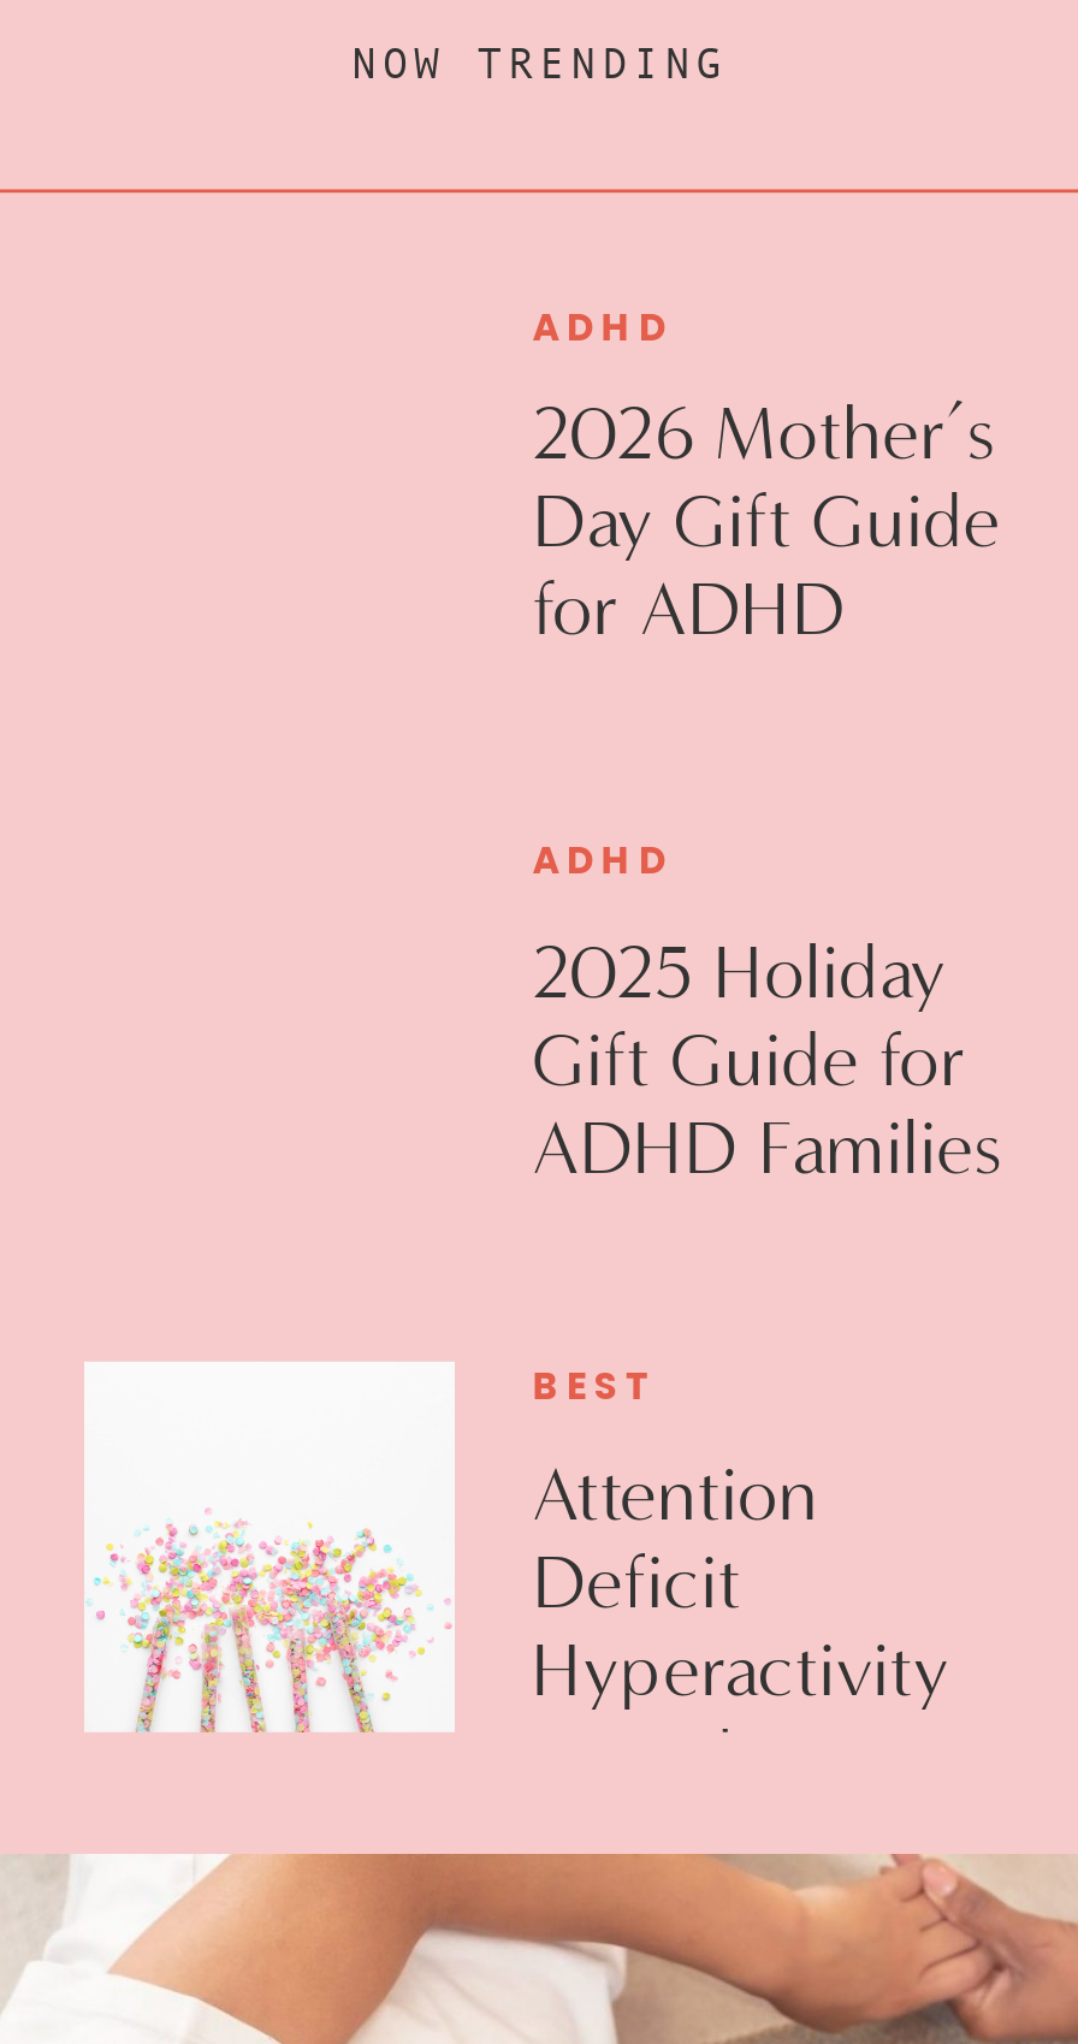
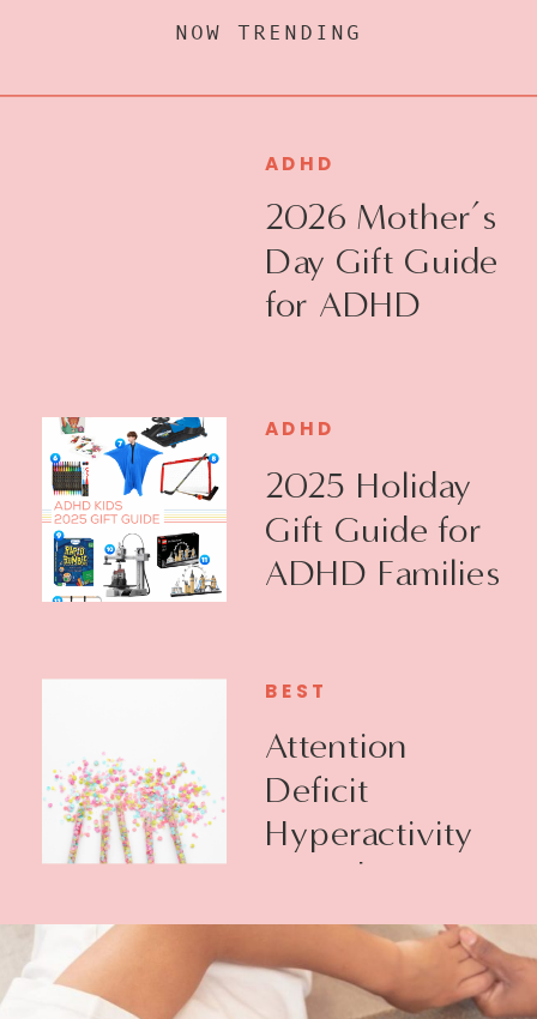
+ [image]
